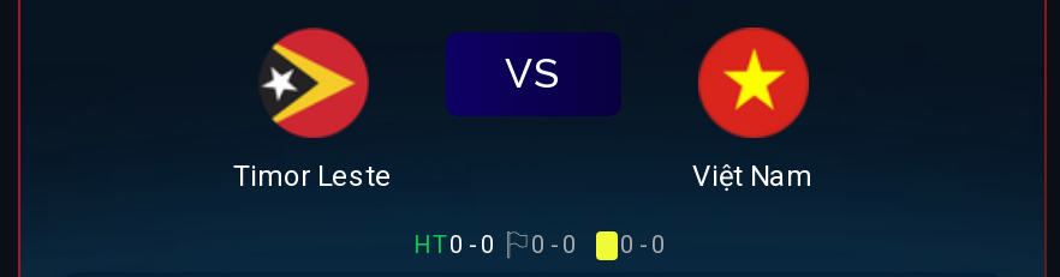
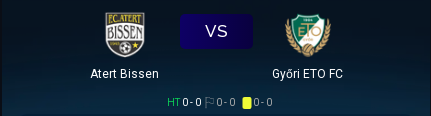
- [image]
- Timor Leste
+ [image]
+ Atert Bissen

- [image]
- Việt Nam
+ [image]
+ Győri ETO FC
